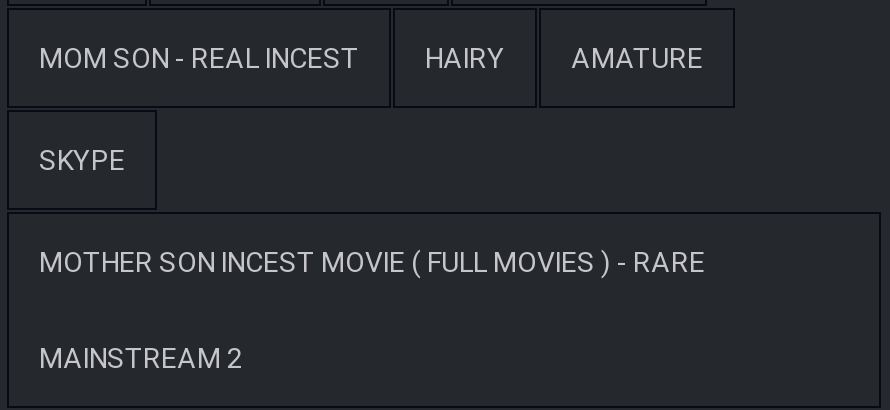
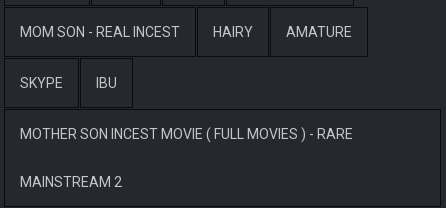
+ IBU
